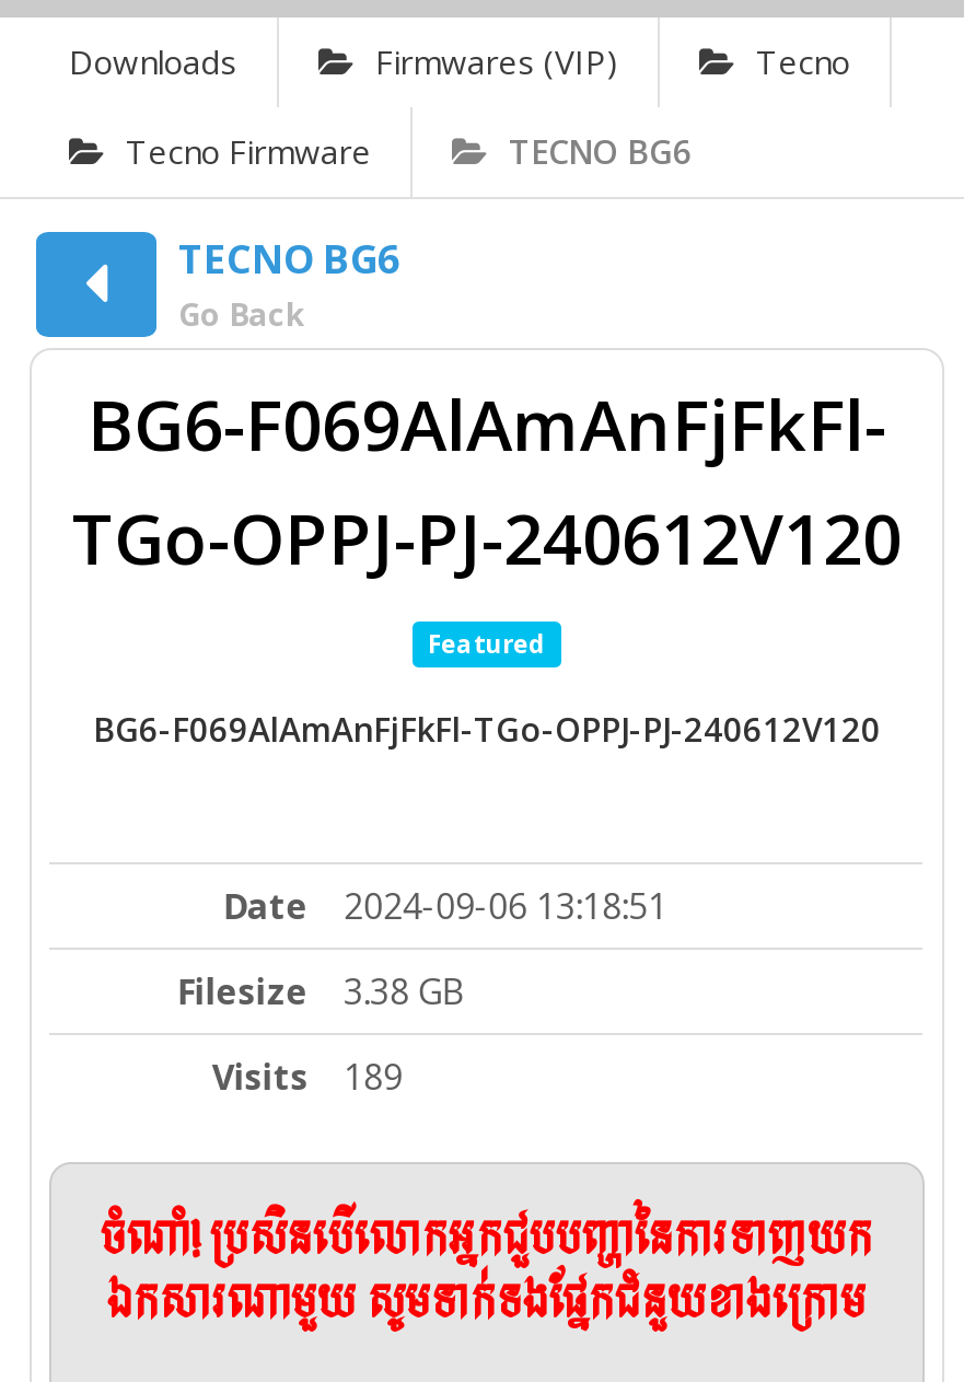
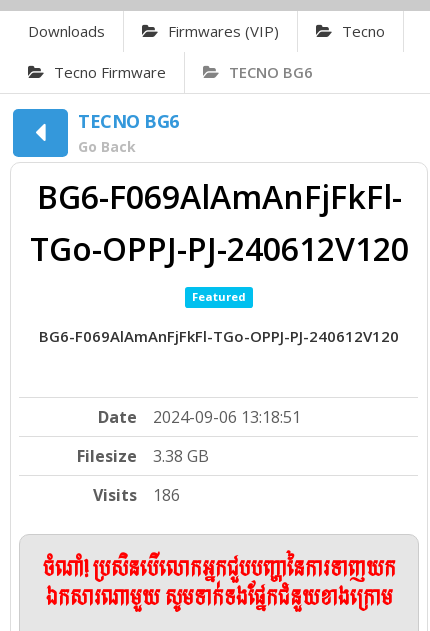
- Visits 189
+ Visits 186
